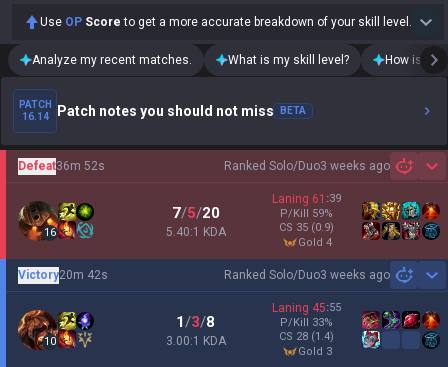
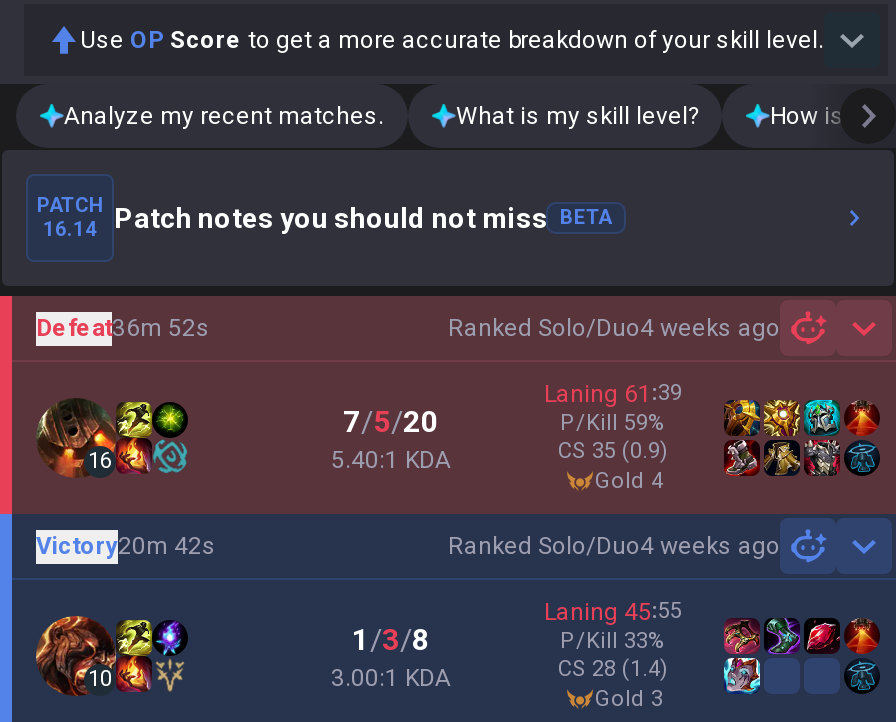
- Ranked Solo/Duo3 weeks ago
+ Ranked Solo/Duo4 weeks ago

- Ranked Solo/Duo3 weeks ago
+ Ranked Solo/Duo4 weeks ago
